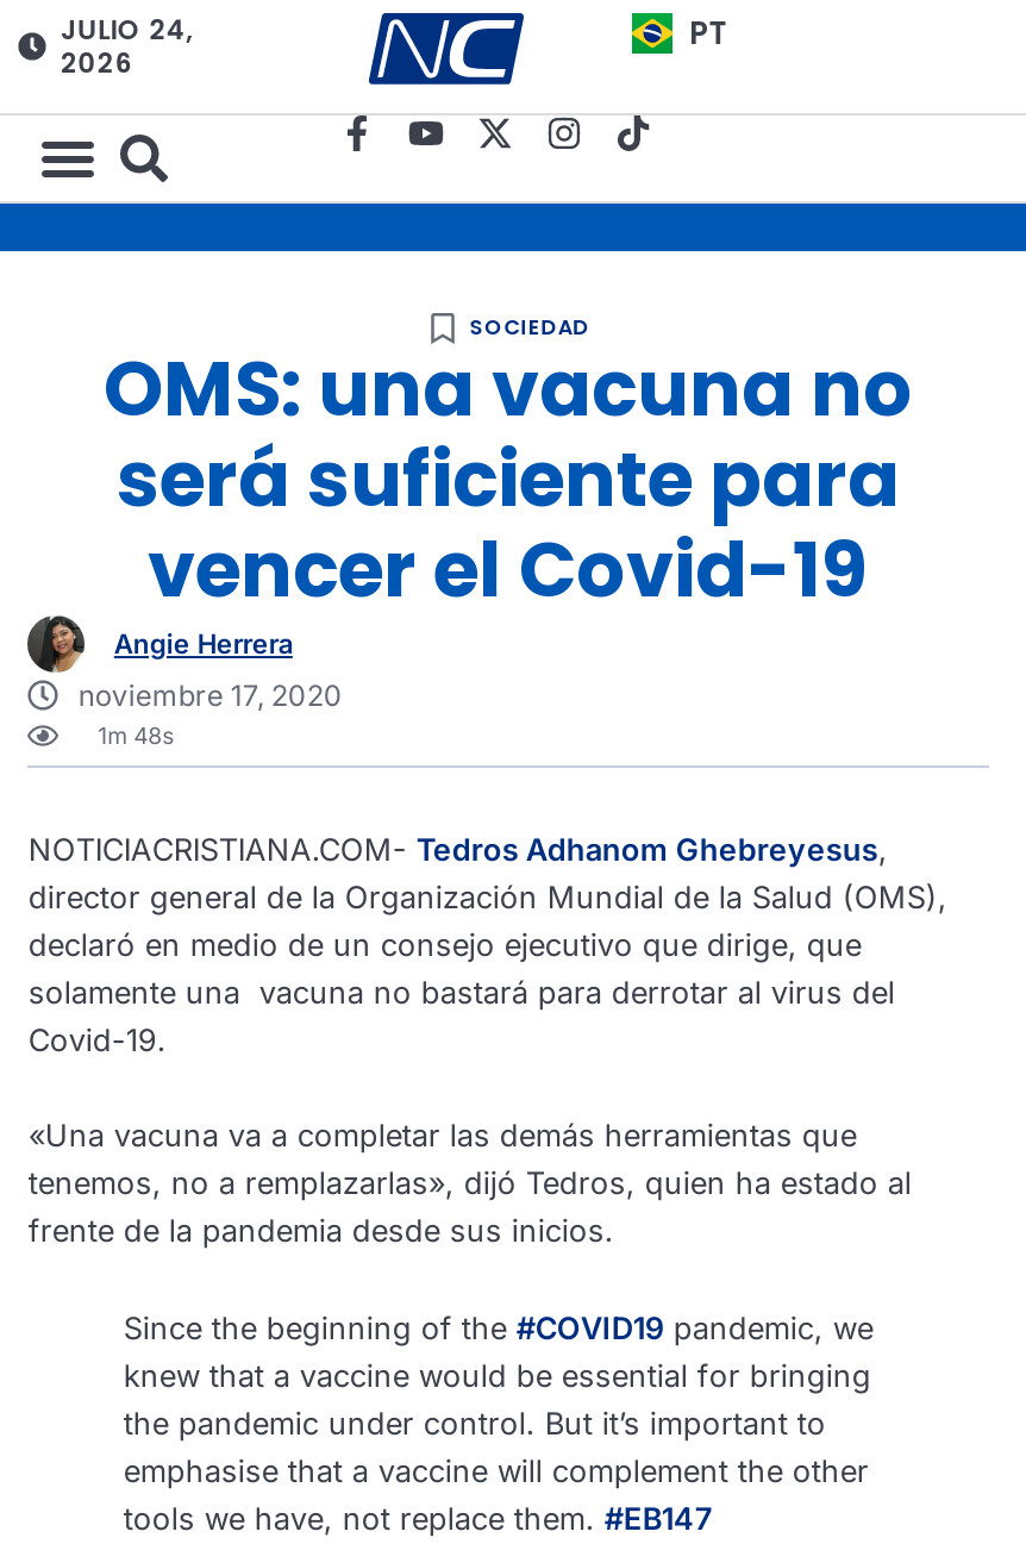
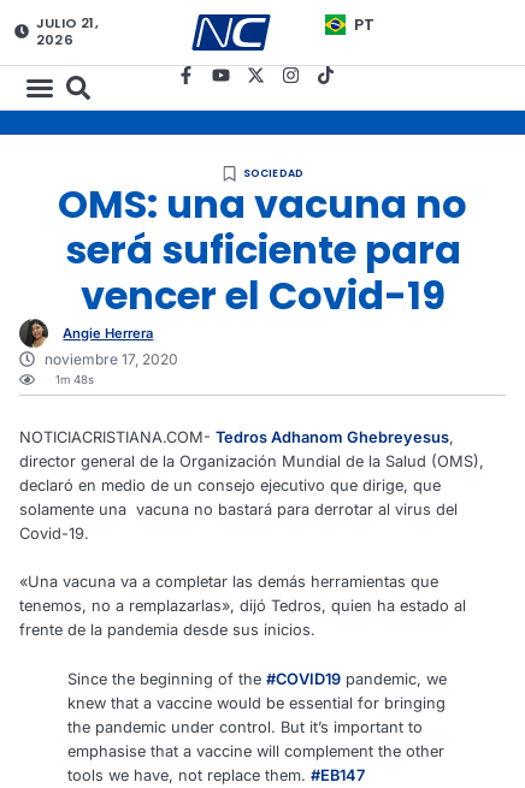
- JULIO 24,
+ JULIO 21,
